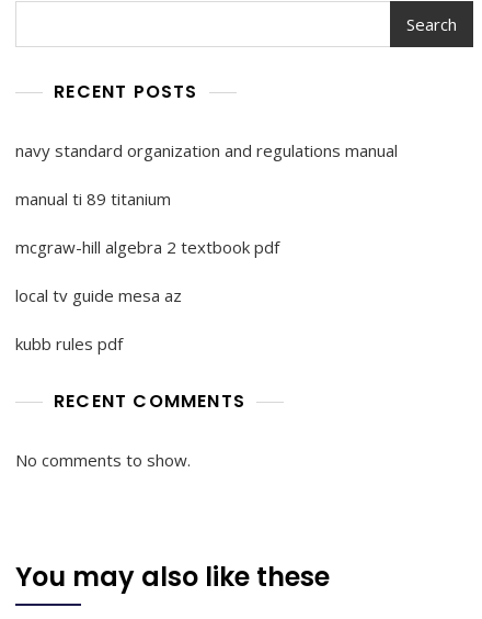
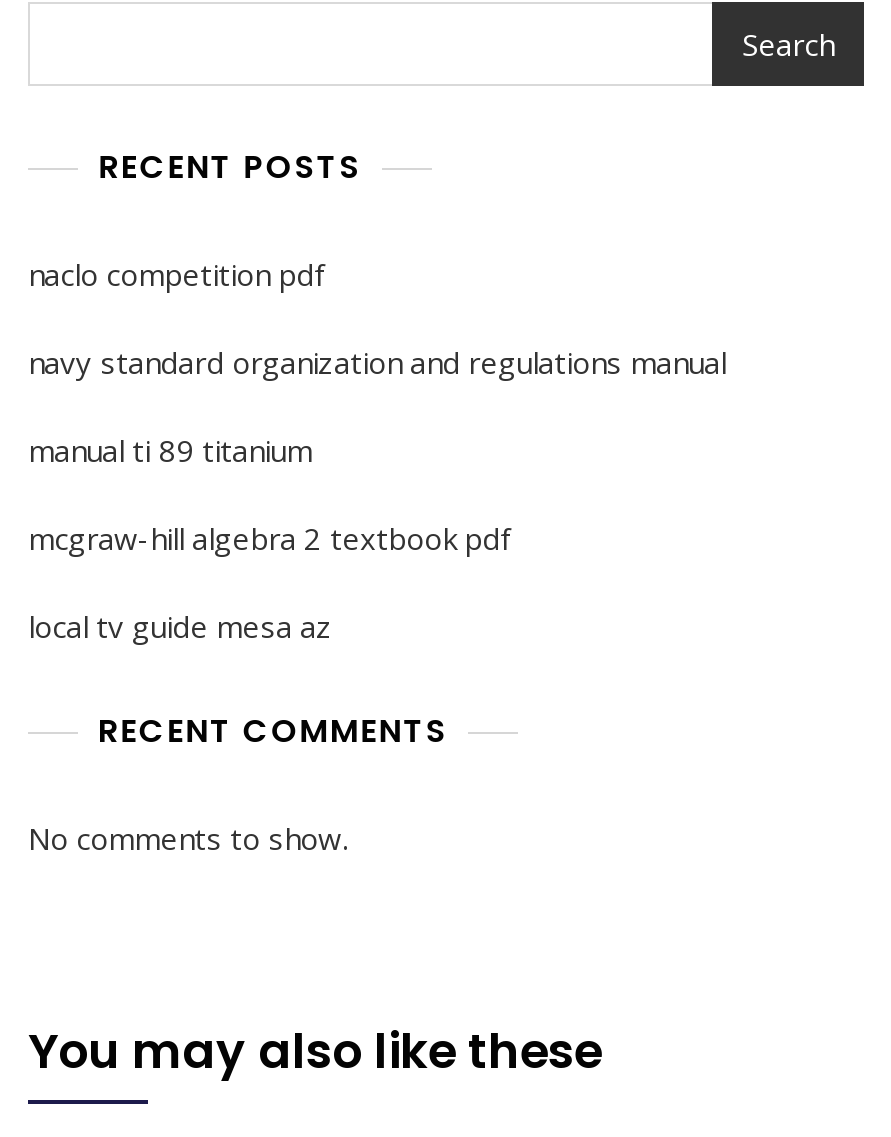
+ naclo competition pdf

moved down: navy standard organization and regulations manual | manual ti 89 titanium | mcgraw-hill algebra 2 textbook pdf | local tv guide mesa az

- kubb rules pdf
